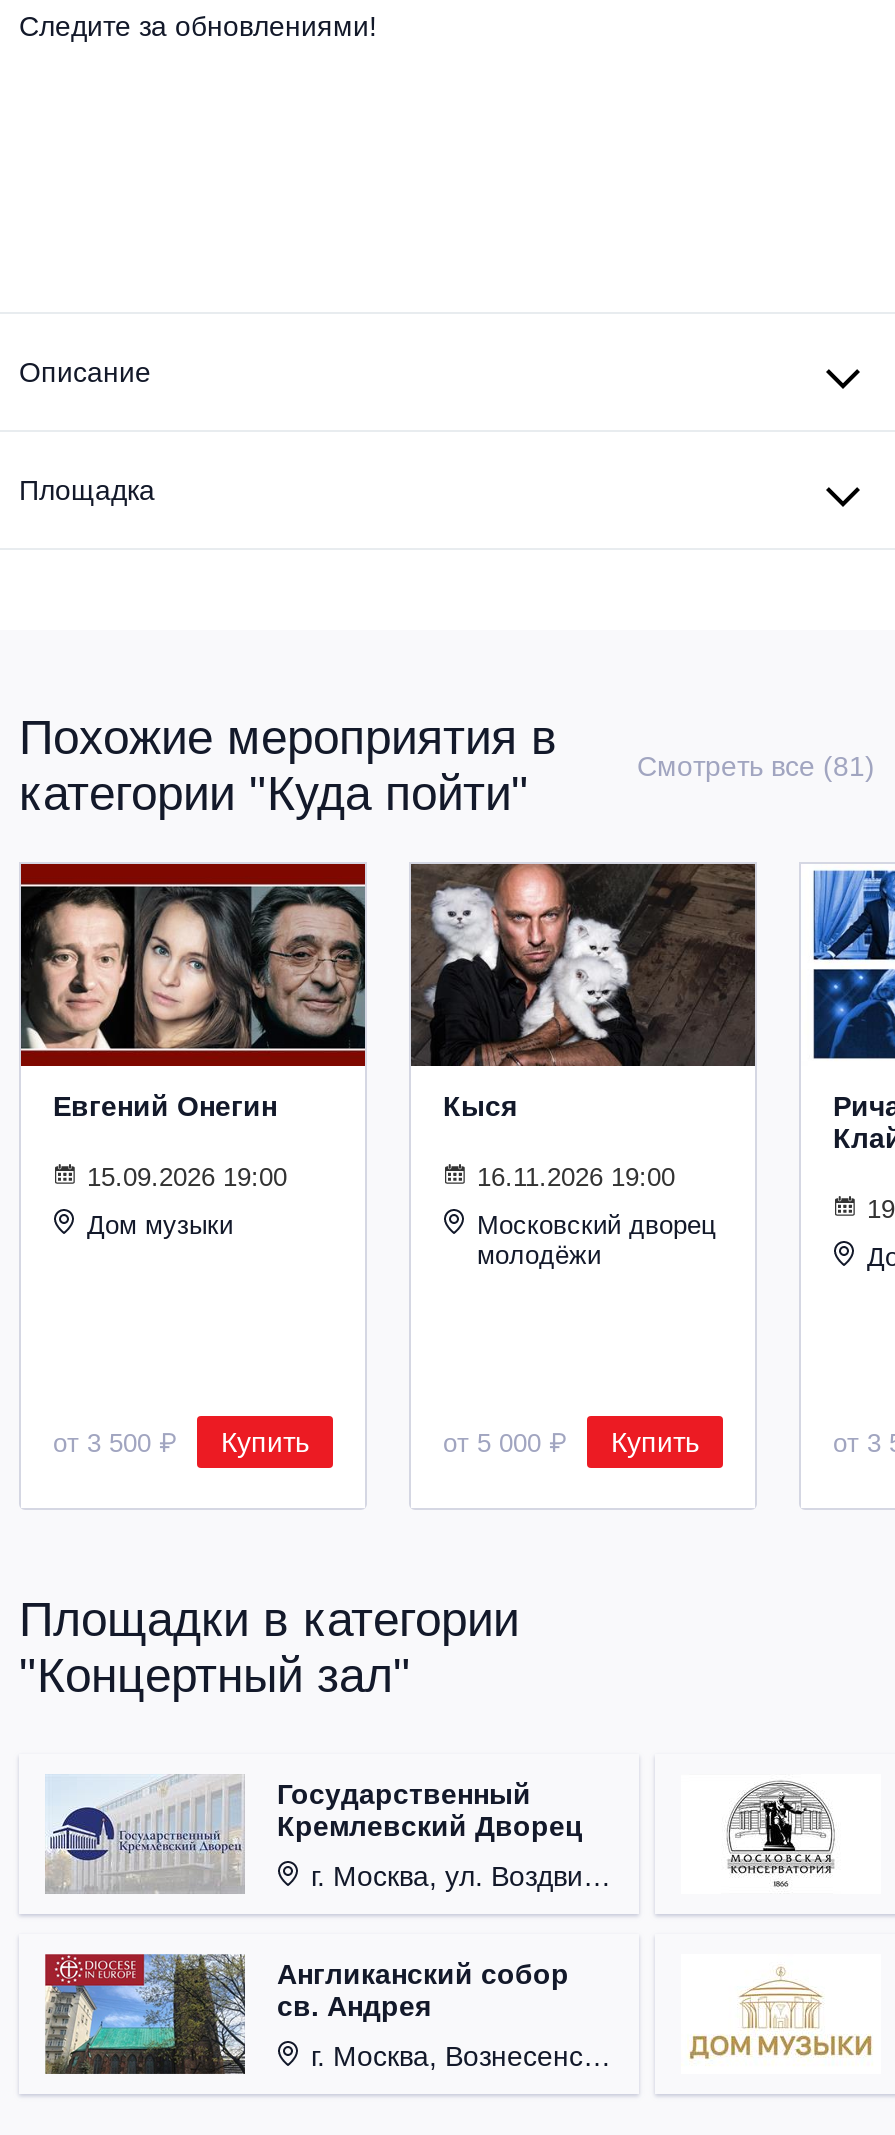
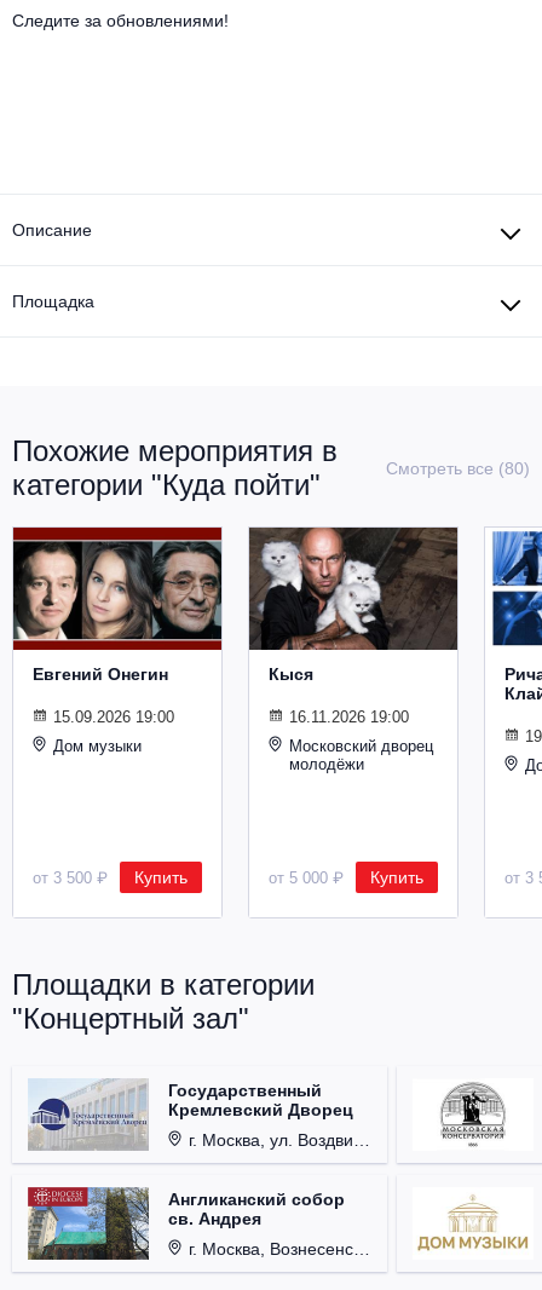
- Смотреть все (81)
+ Смотреть все (80)
